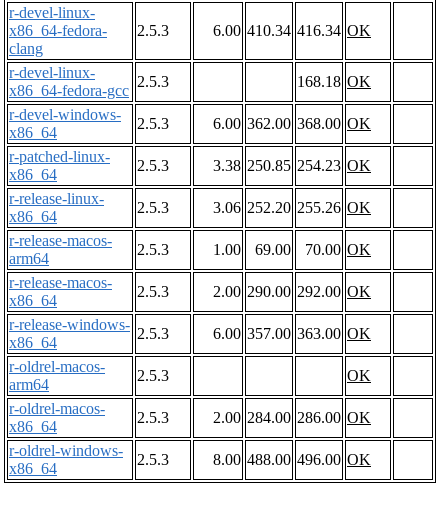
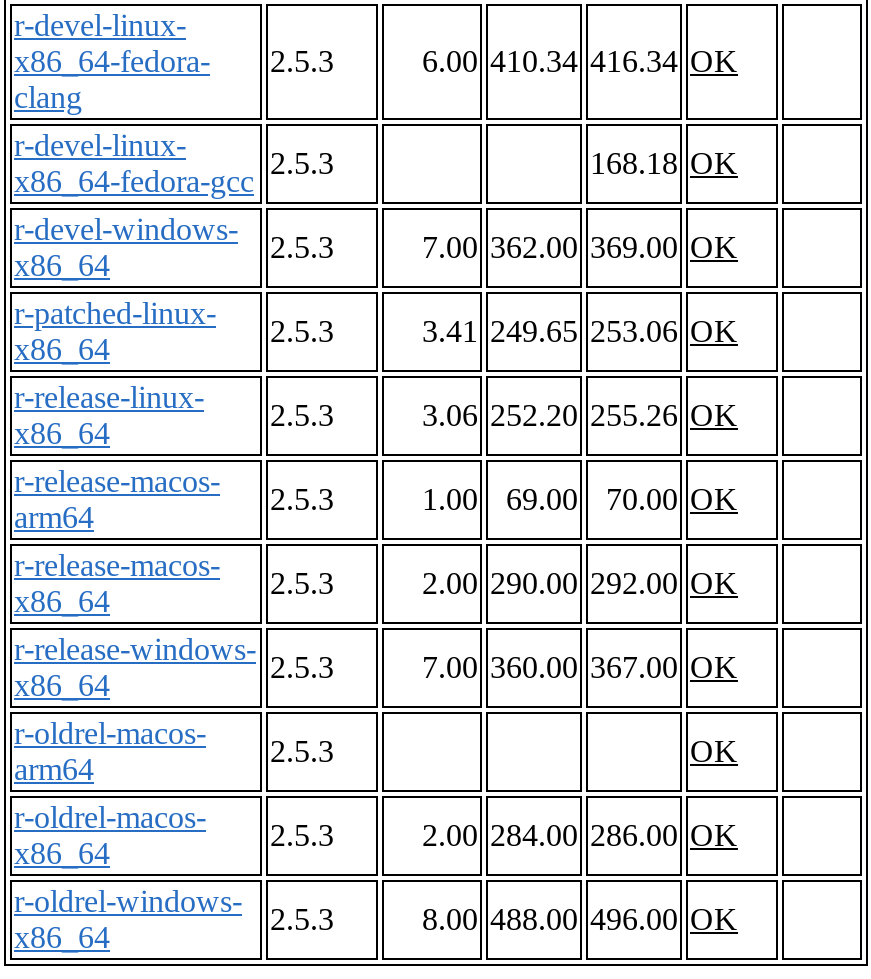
- 6.00 362.00 368.00 OK
+ 7.00 362.00 369.00 OK

- 3.38 250.85 254.23 OK
+ 3.41 249.65 253.06 OK

- 6.00 357.00 363.00 OK
+ 7.00 360.00 367.00 OK
